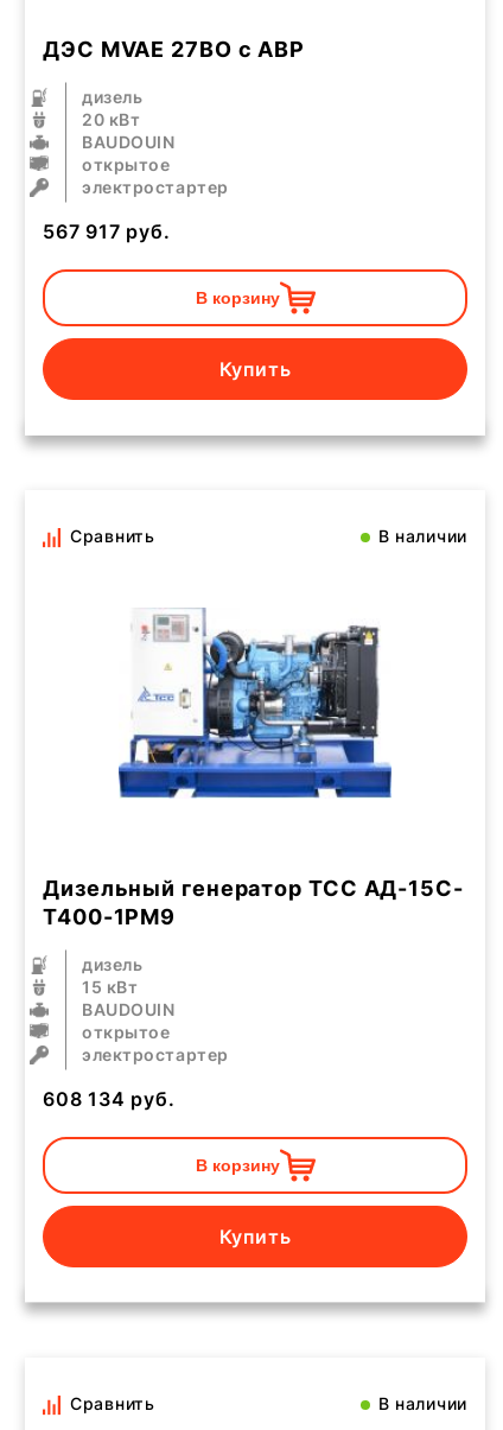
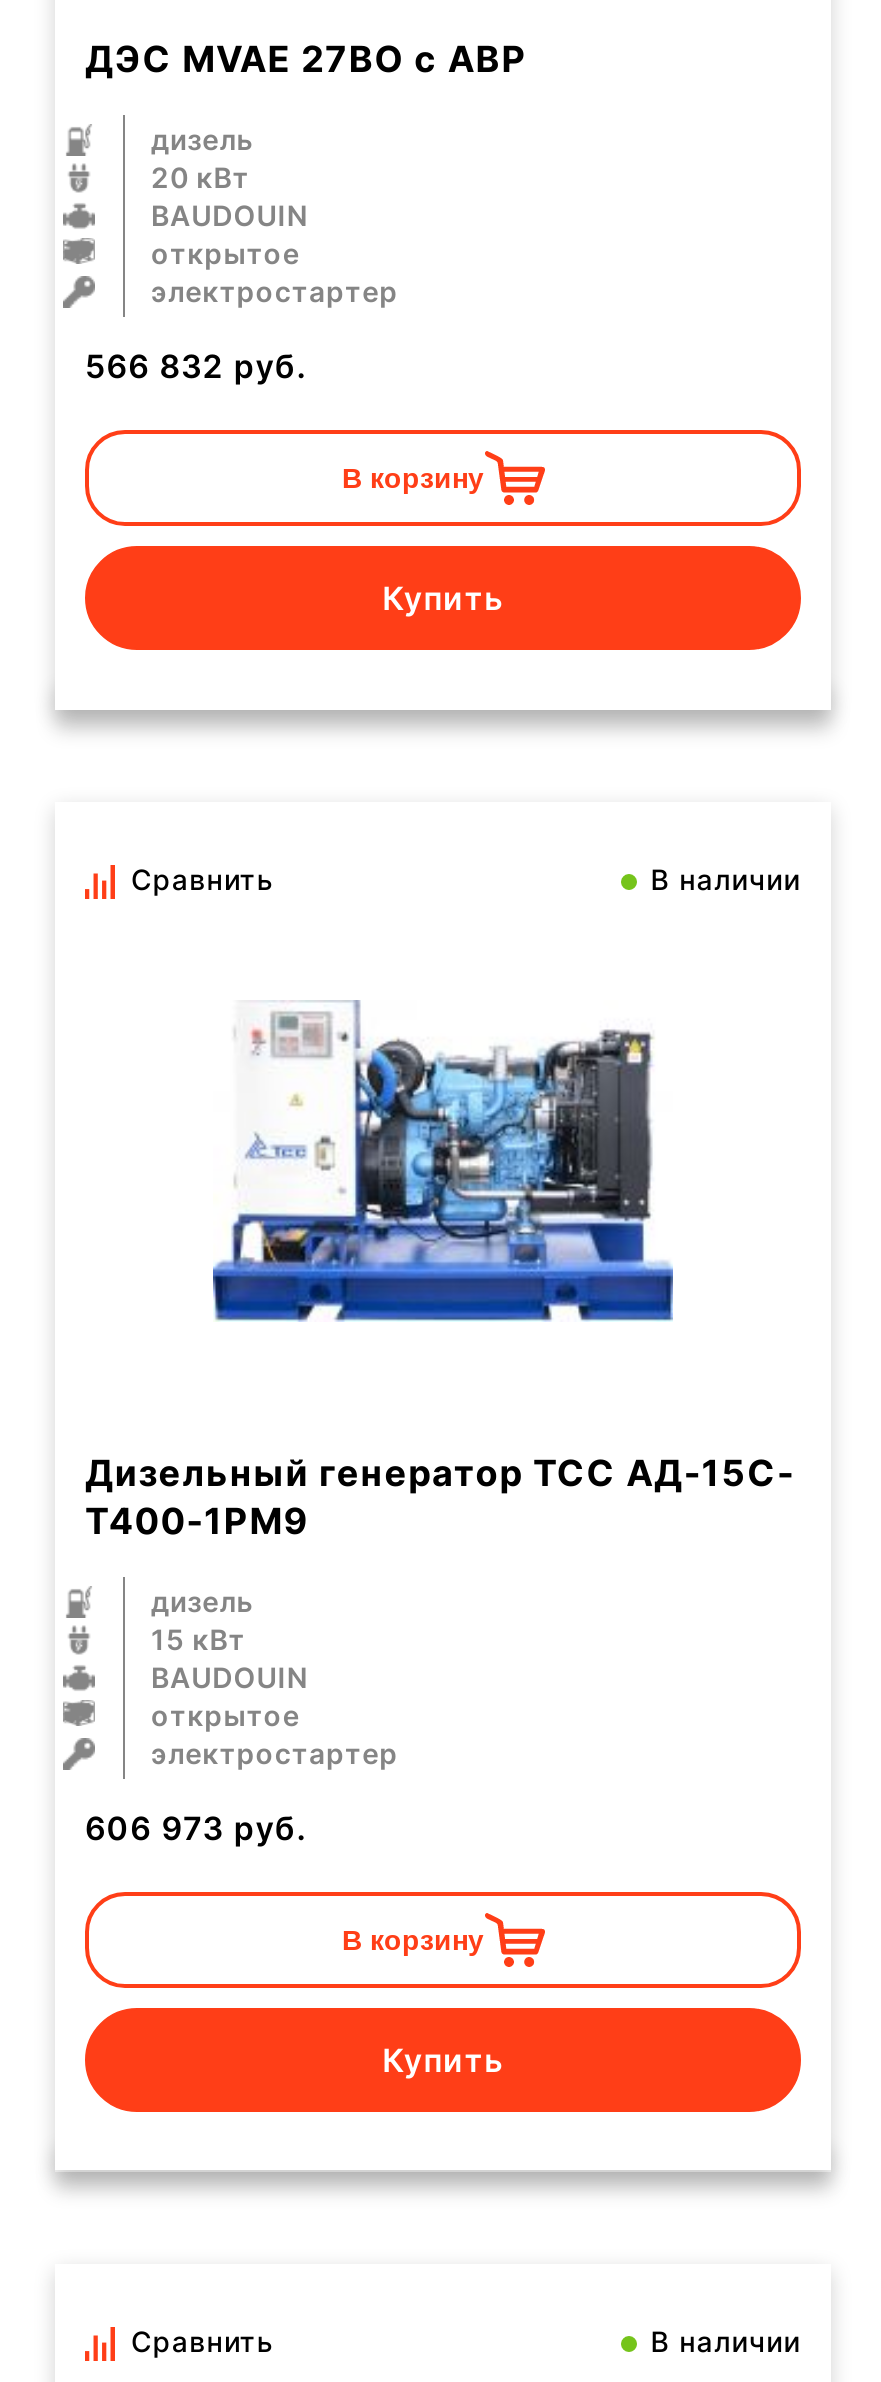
- 567 917 руб.
+ 566 832 руб.

- 608 134 руб.
+ 606 973 руб.
